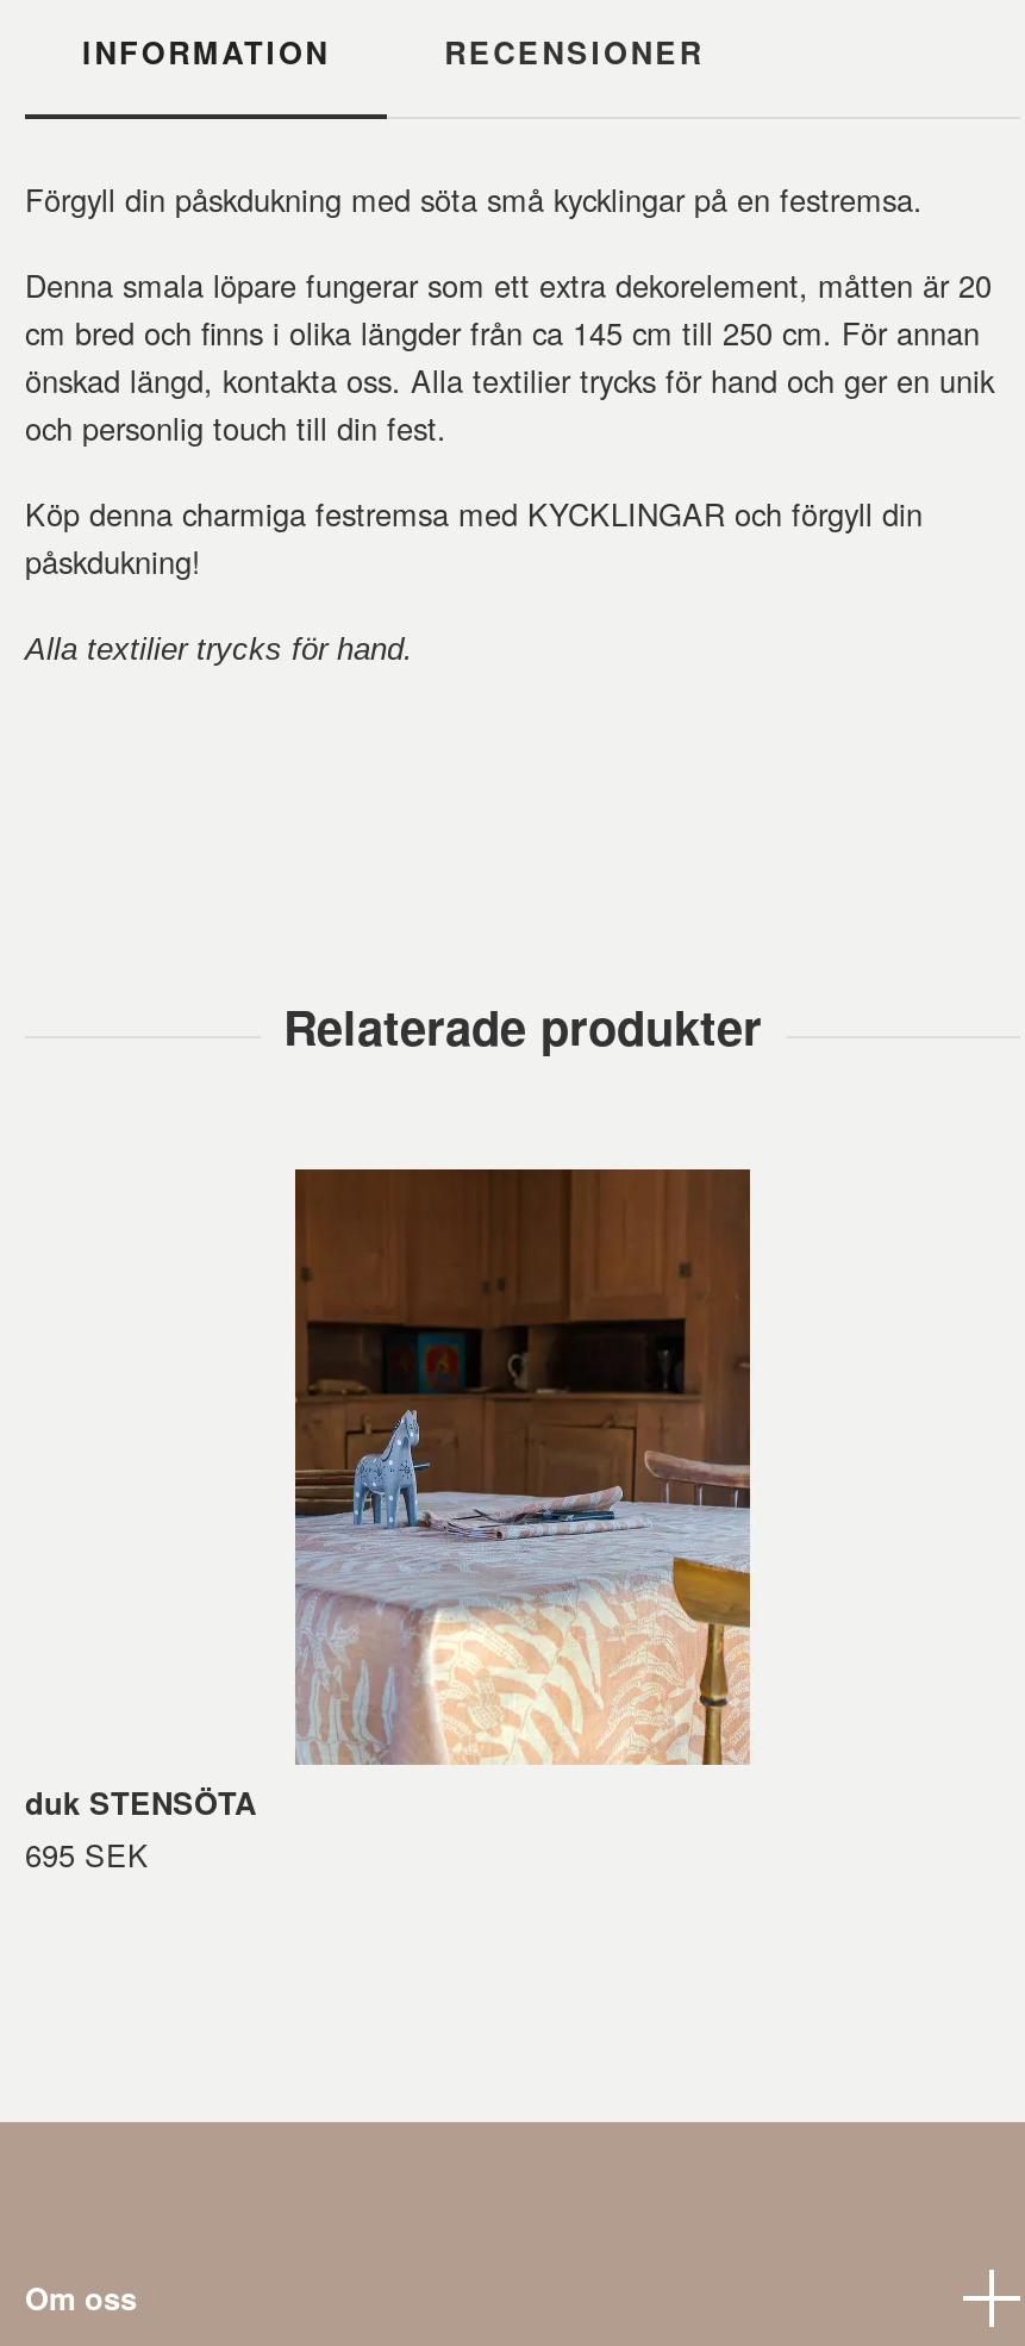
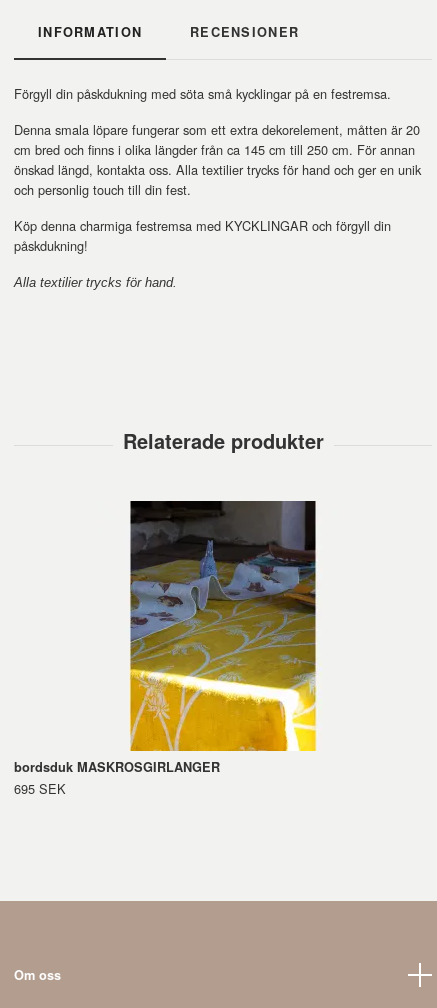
- [image]
- duk STENSÖTA
+ [image]
+ bordsduk MASKROSGIRLANGER
